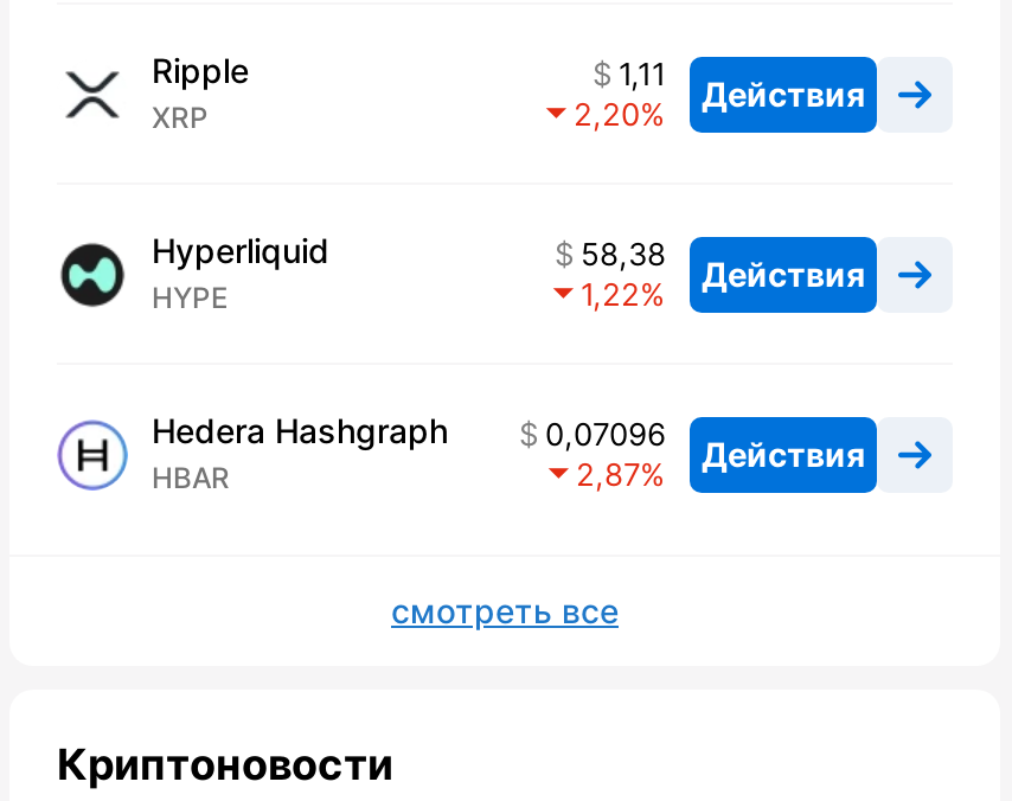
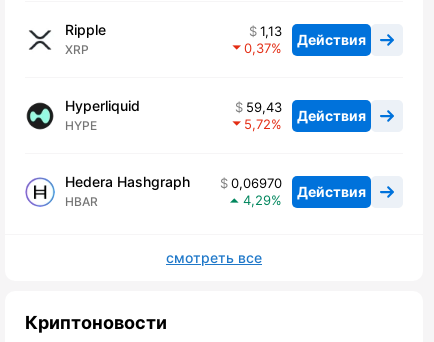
- 1,11 Действия
+ 1,13 Действия

- 2,20
+ 0,37

- 58,38 Действия
+ 59,43 Действия

- 1,22
+ 5,72

- 0,07096 Действия
+ 0,06970 Действия

- 2,87
+ 4,29
